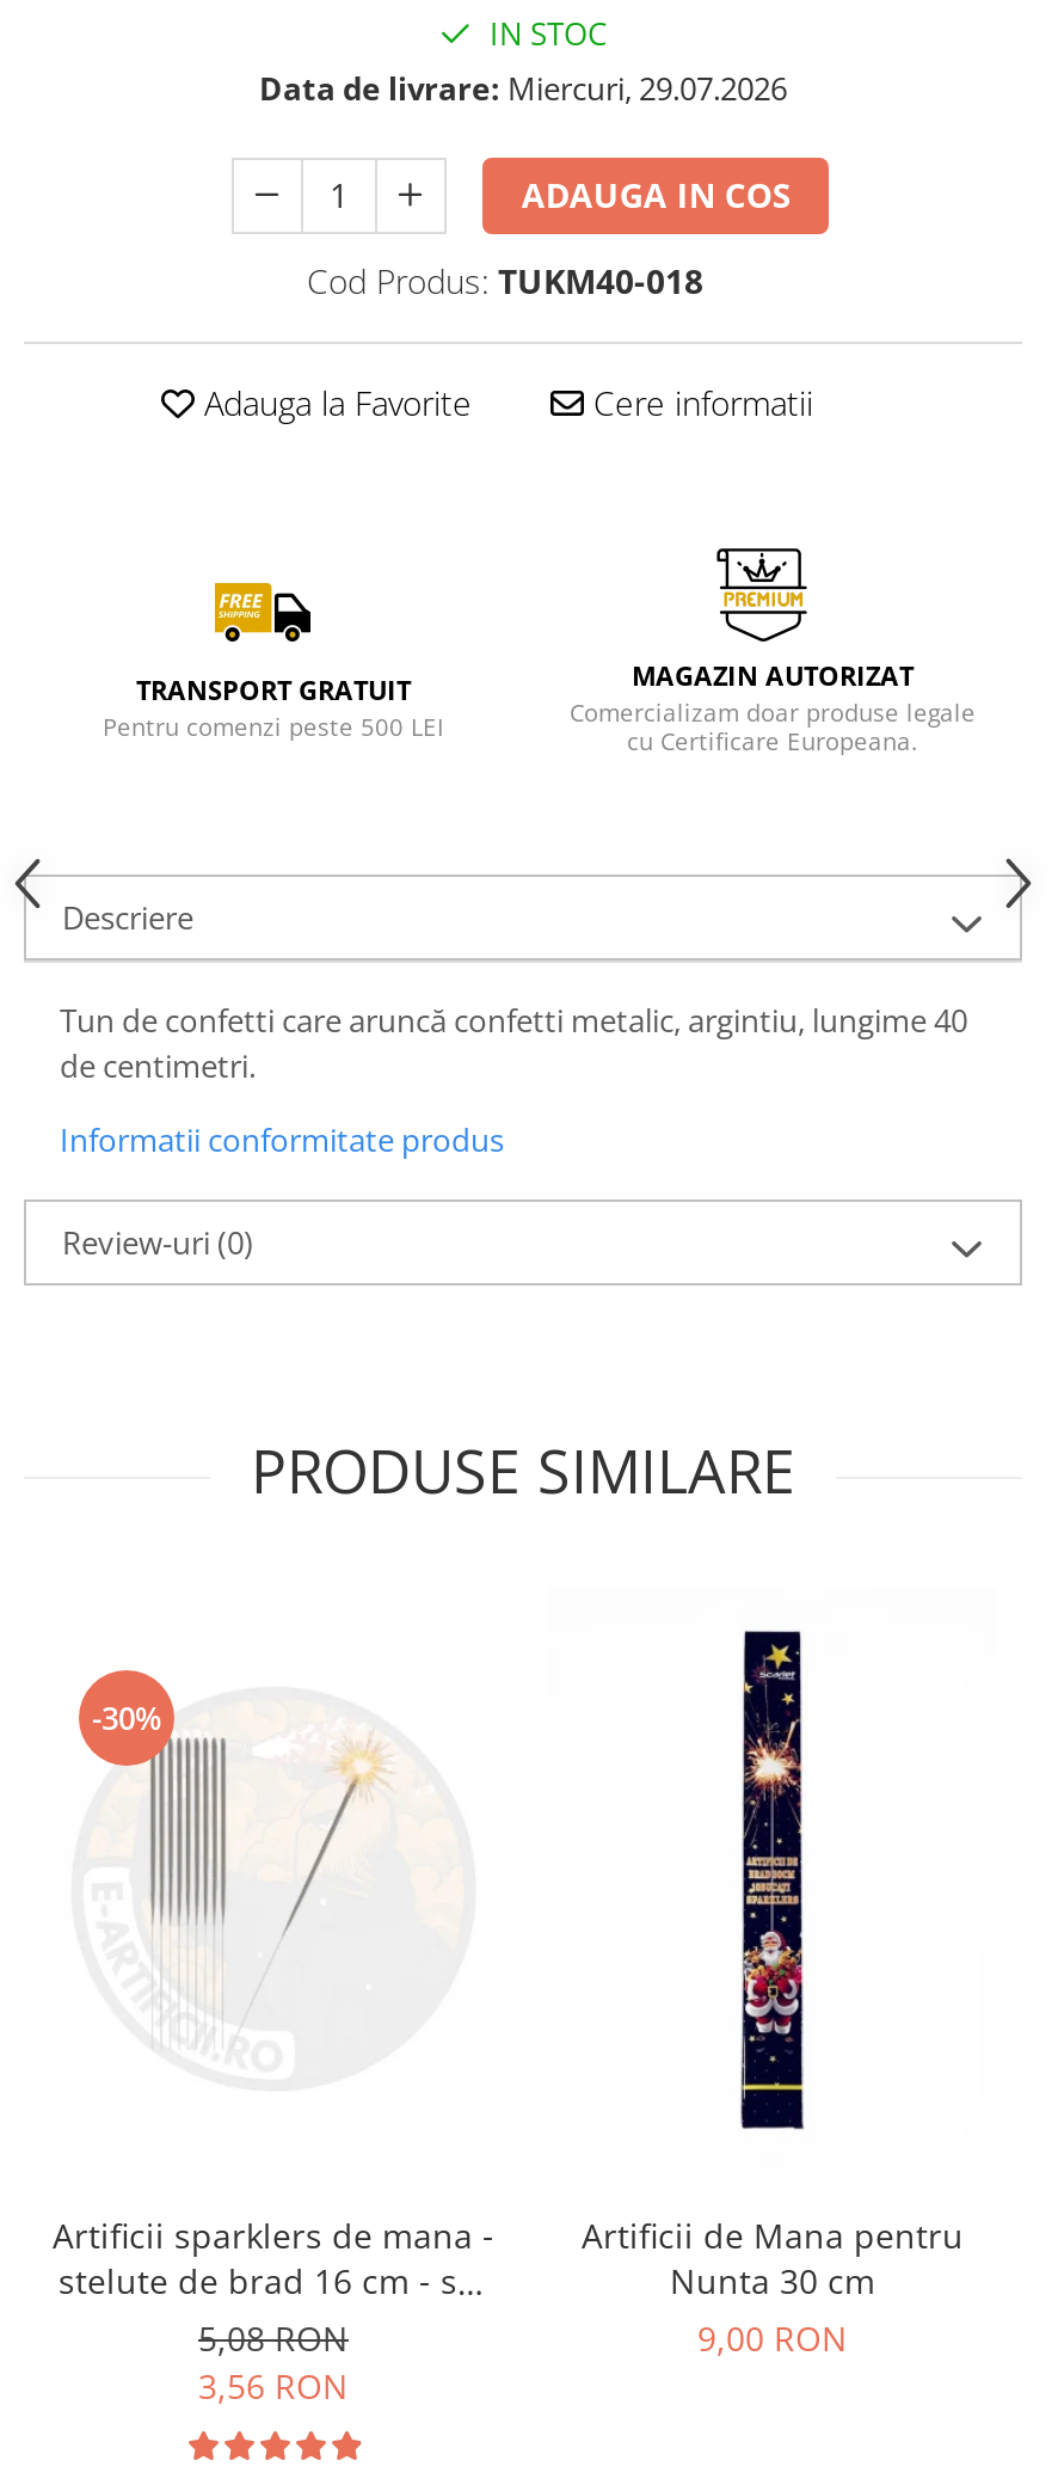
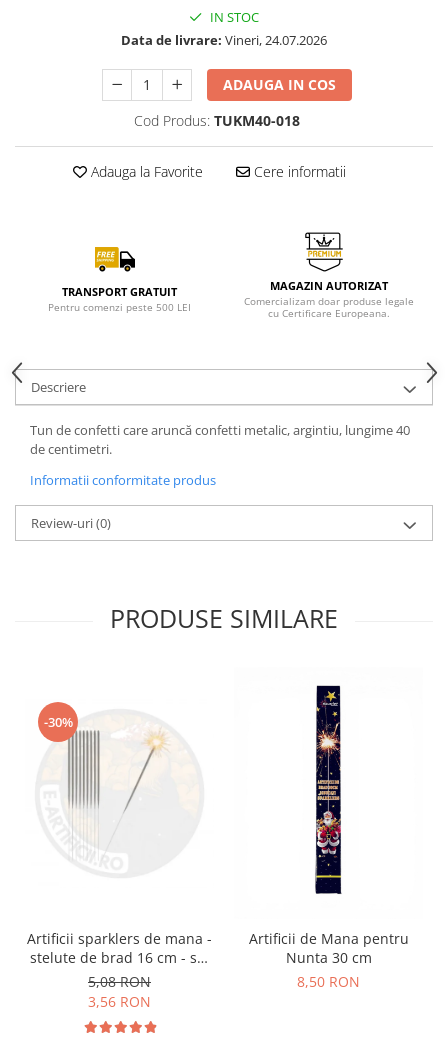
- Data de livrare: Miercuri, 29.07.2026
+ Data de livrare: Vineri, 24.07.2026

- 9,00 RON
+ 8,50 RON
